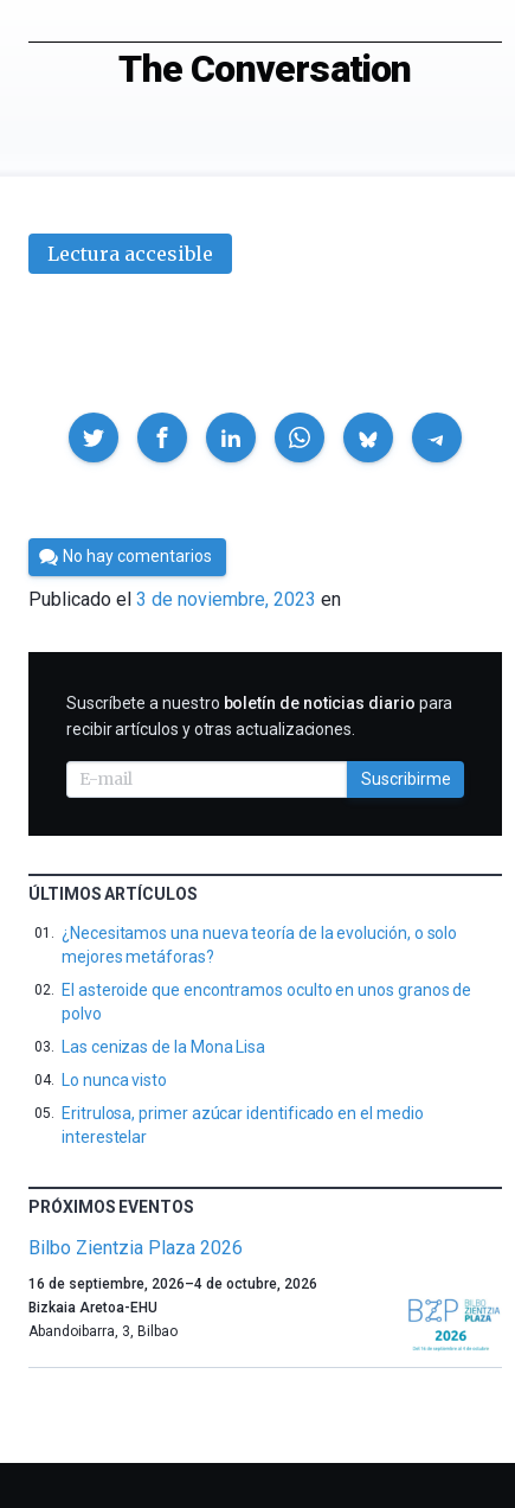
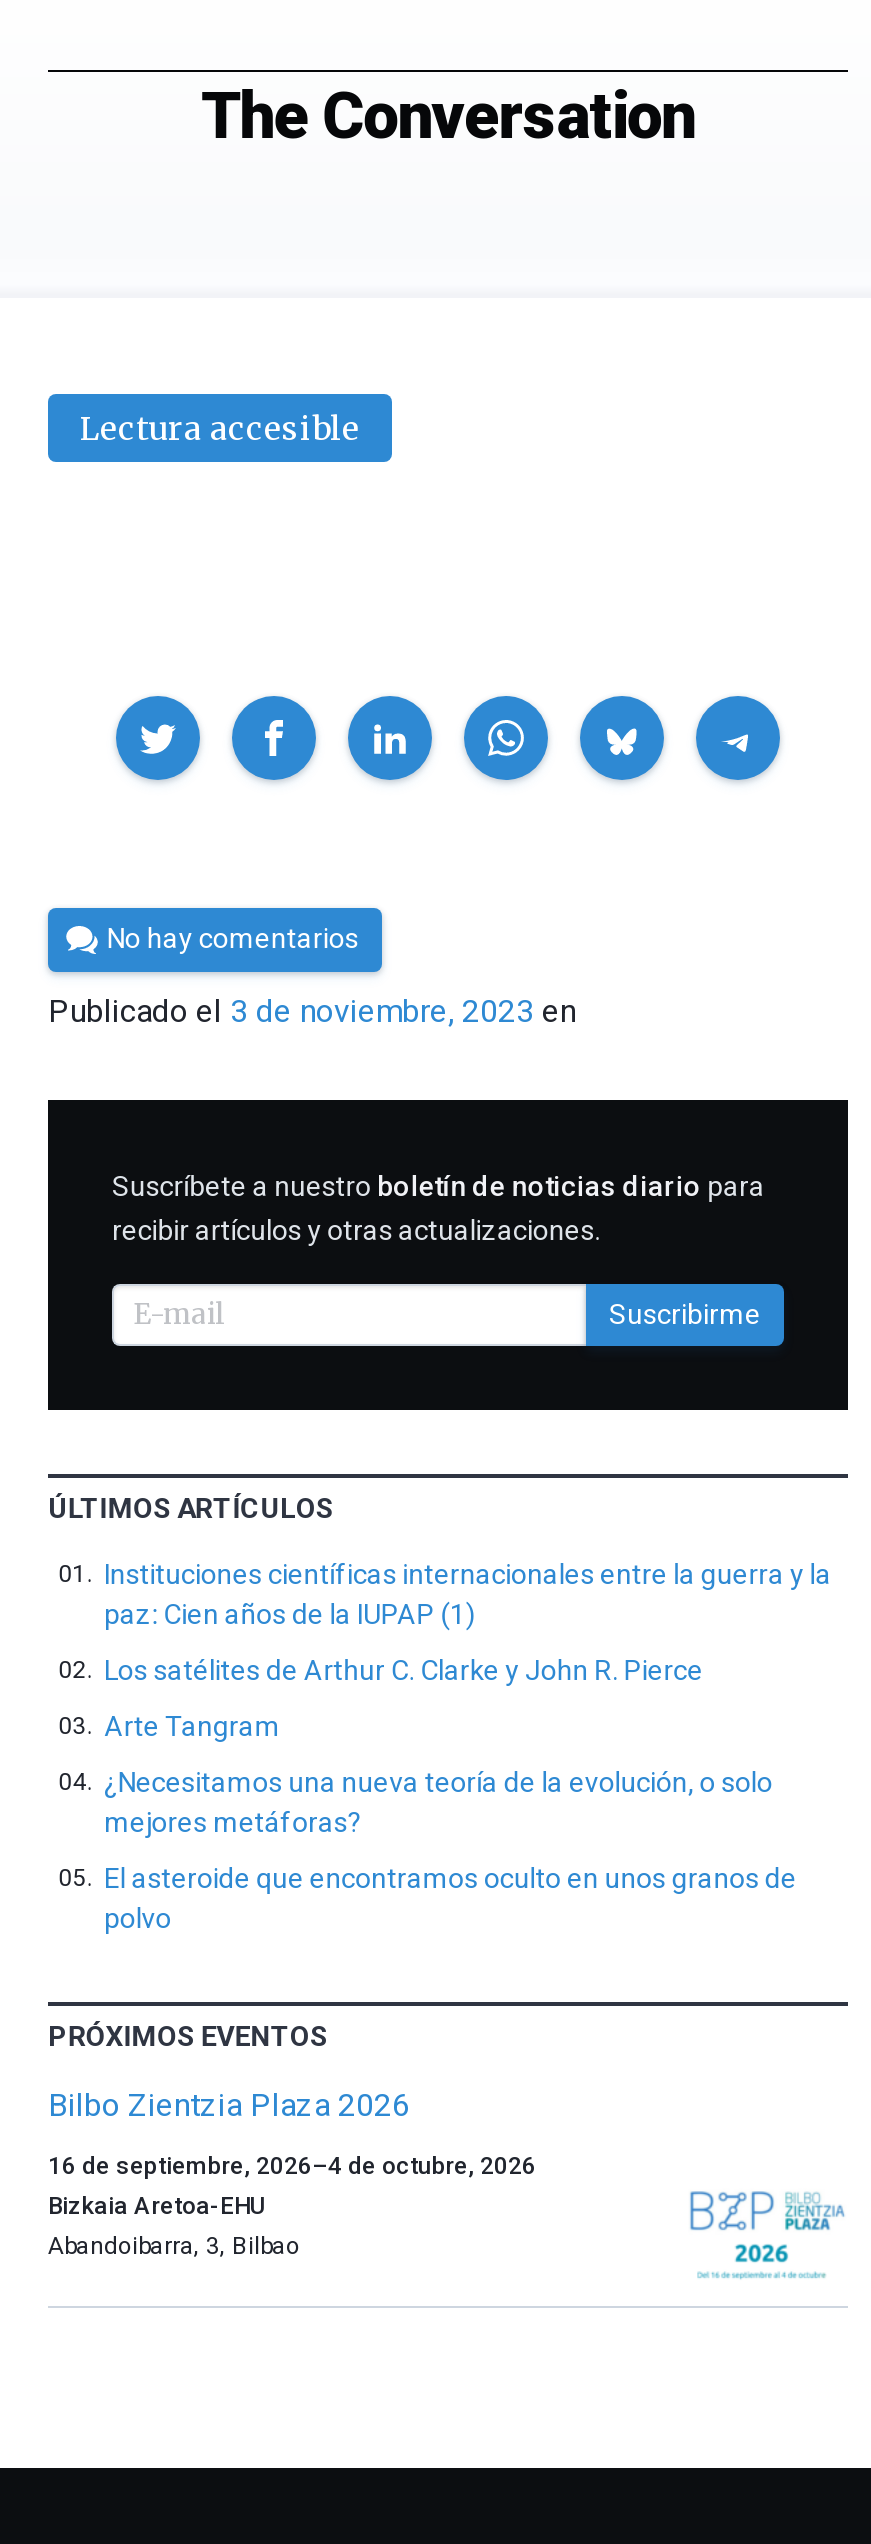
+ Instituciones científicas internacionales entre la guerra y la
+ paz: Cien años de la IUPAP (1)
+ Los satélites de Arthur C. Clarke y John R. Pierce
+ Arte Tangram

moved down: ¿Necesitamos una nueva teoría de la evolución, o solo | mejores metáforas? | El asteroide que encontramos oculto en unos granos de | polvo

- Las cenizas de la Mona Lisa
- Lo nunca visto
- Eritrulosa, primer azúcar identificado en el medio
- interestelar
